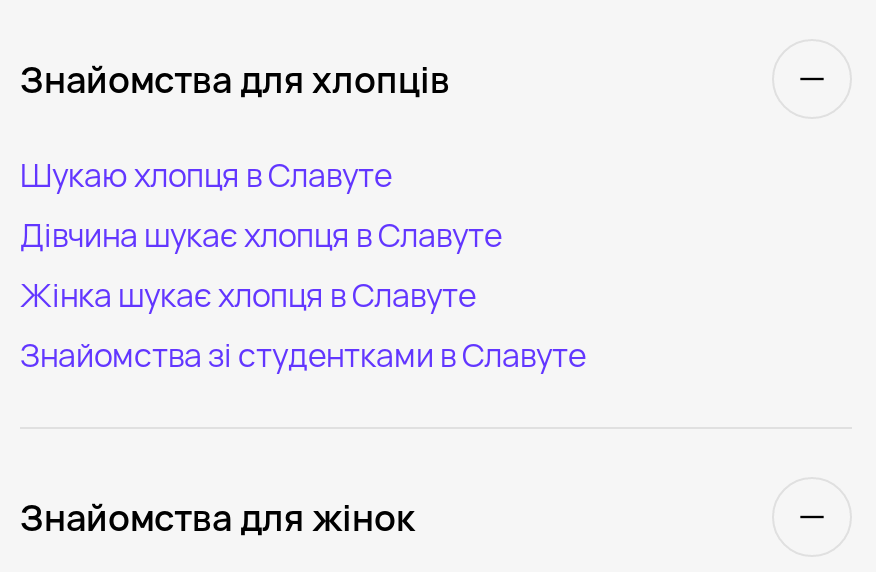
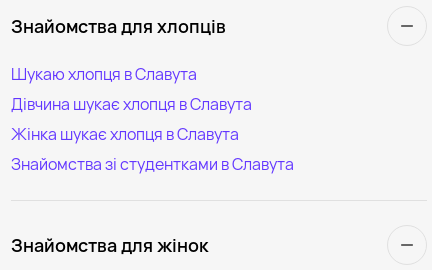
- Шукаю хлопця в Славуте
+ Шукаю хлопця в Славута

- Дівчина шукає хлопця в Славуте
+ Дівчина шукає хлопця в Славута

- Жінка шукає хлопця в Славуте
+ Жінка шукає хлопця в Славута

- Знайомства зі студентками в Славуте
+ Знайомства зі студентками в Славута
